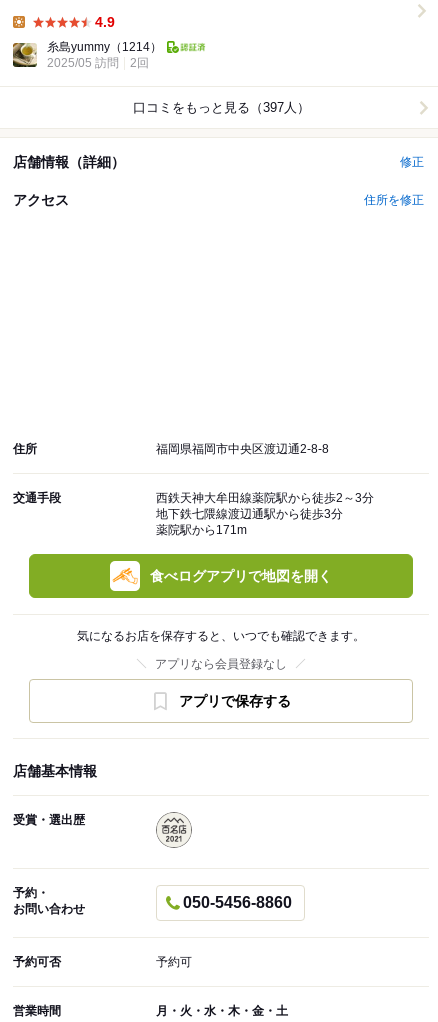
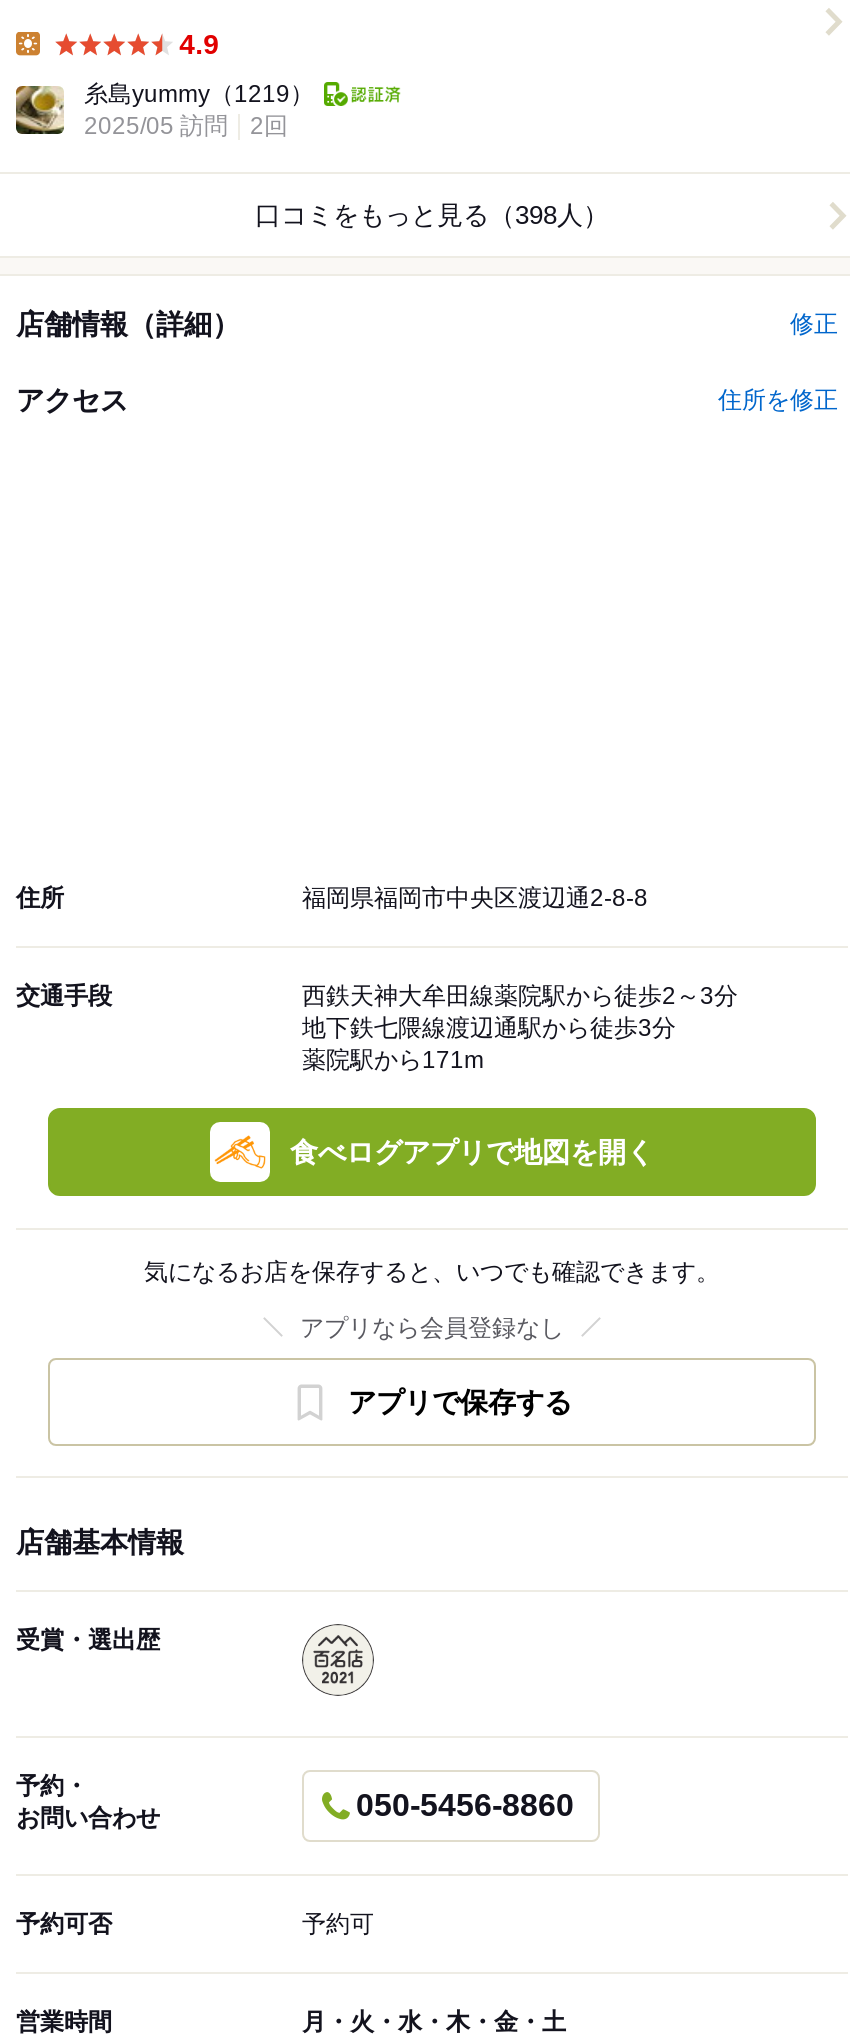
- 糸島yummy（1214）
+ 糸島yummy（1219）

- 口コミをもっと見る（397人）
+ 口コミをもっと見る（398人）
